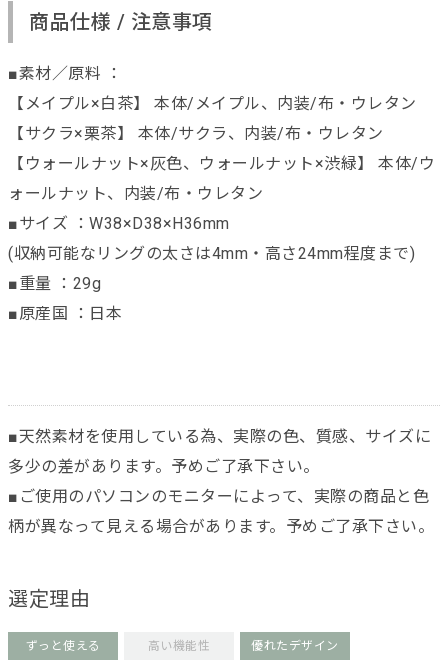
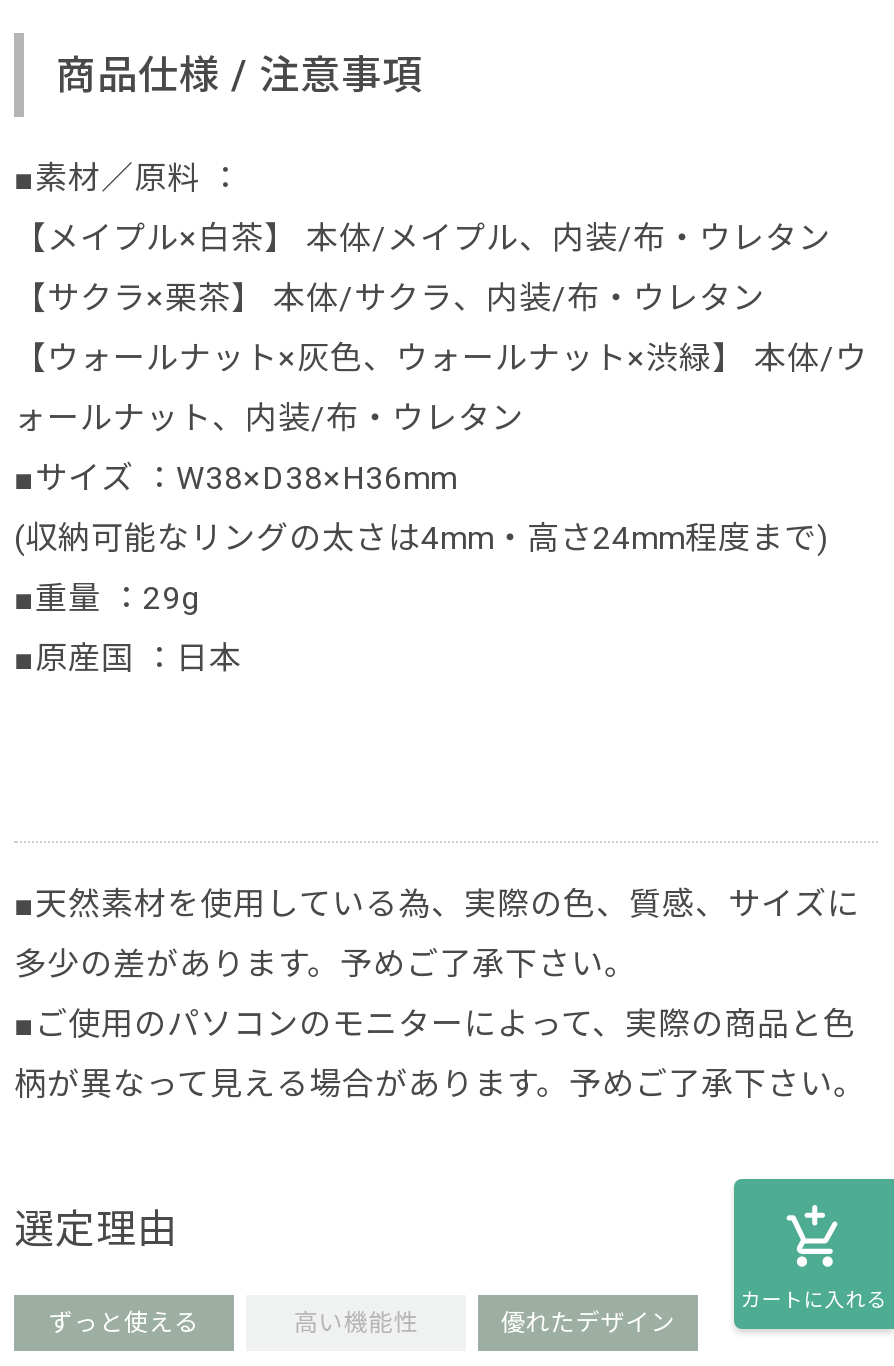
+ [image]
+ カートに入れる
